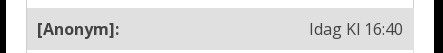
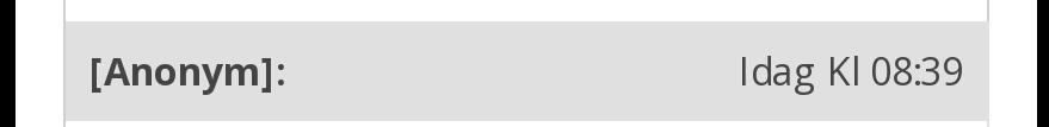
- Idag Kl 16:40
+ Idag Kl 08:39
